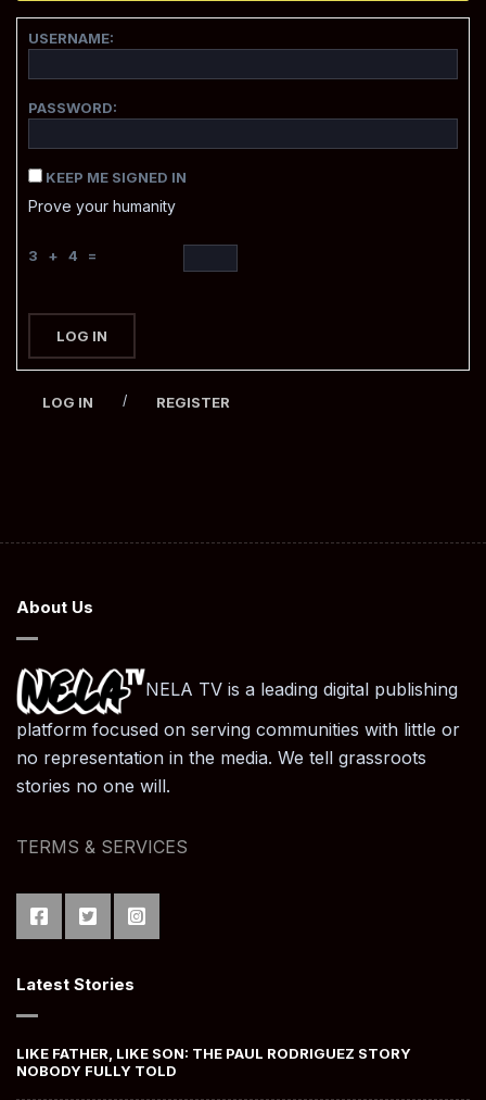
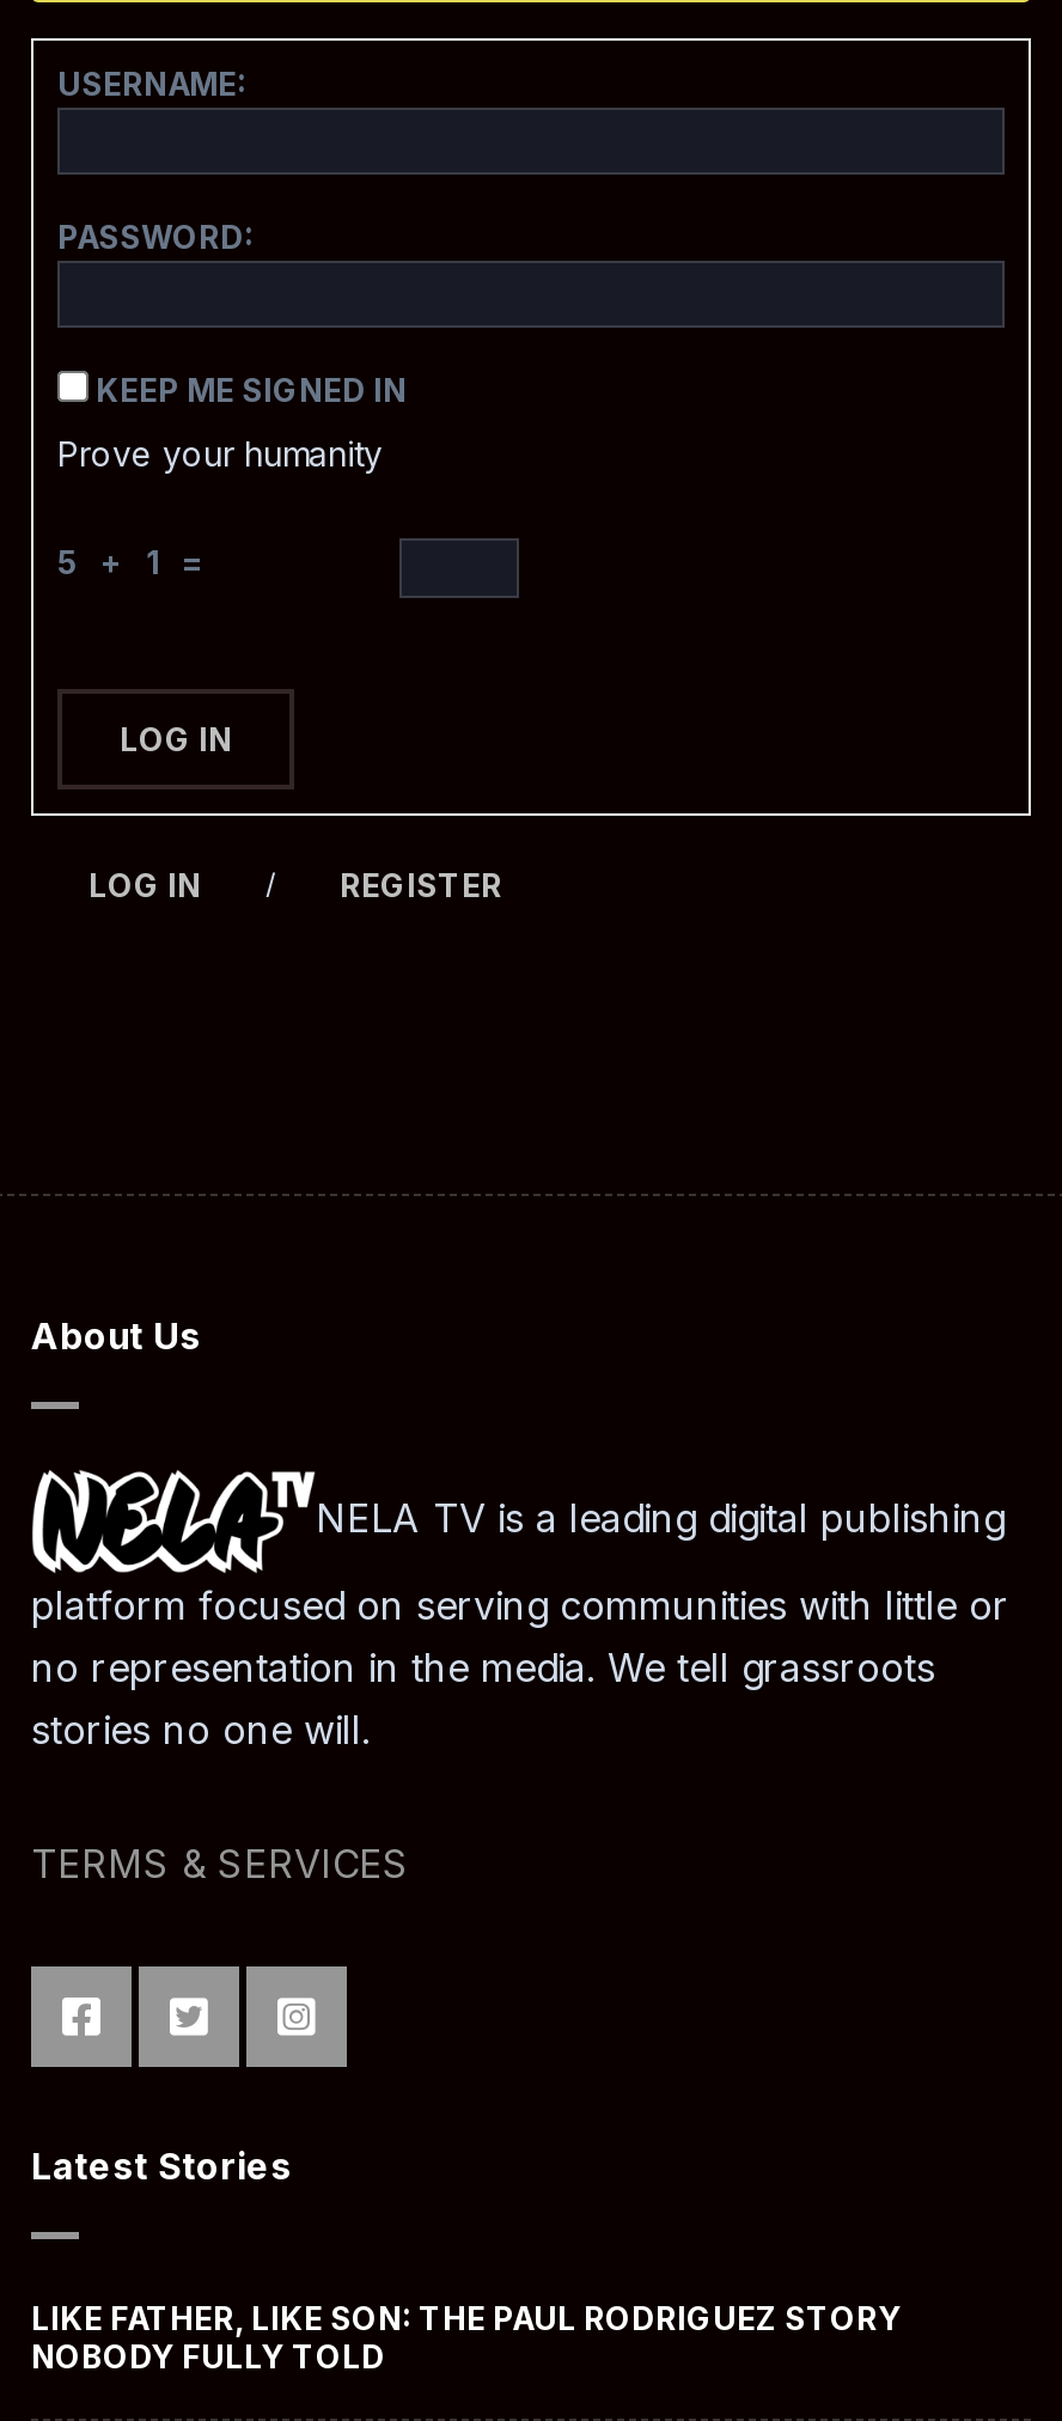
- 3 + 4 =
+ 5 + 1 =
